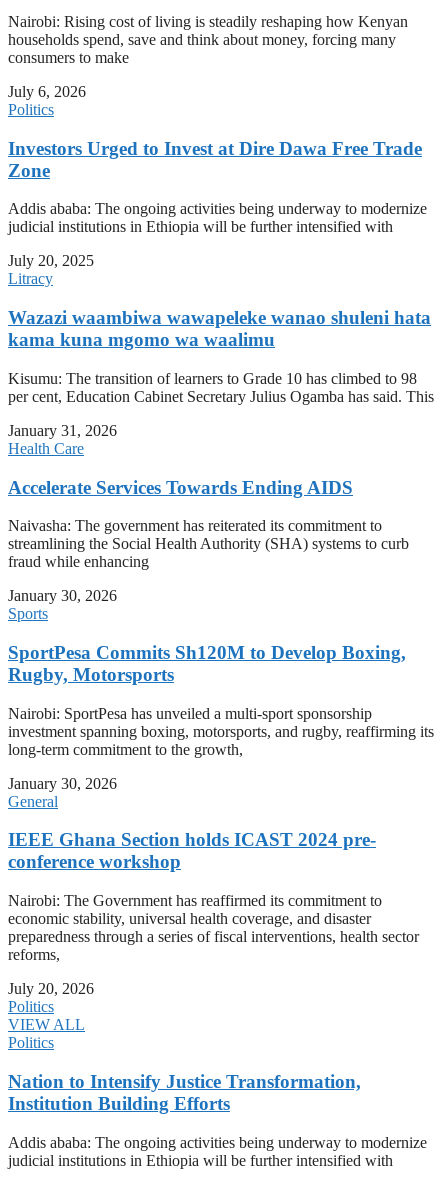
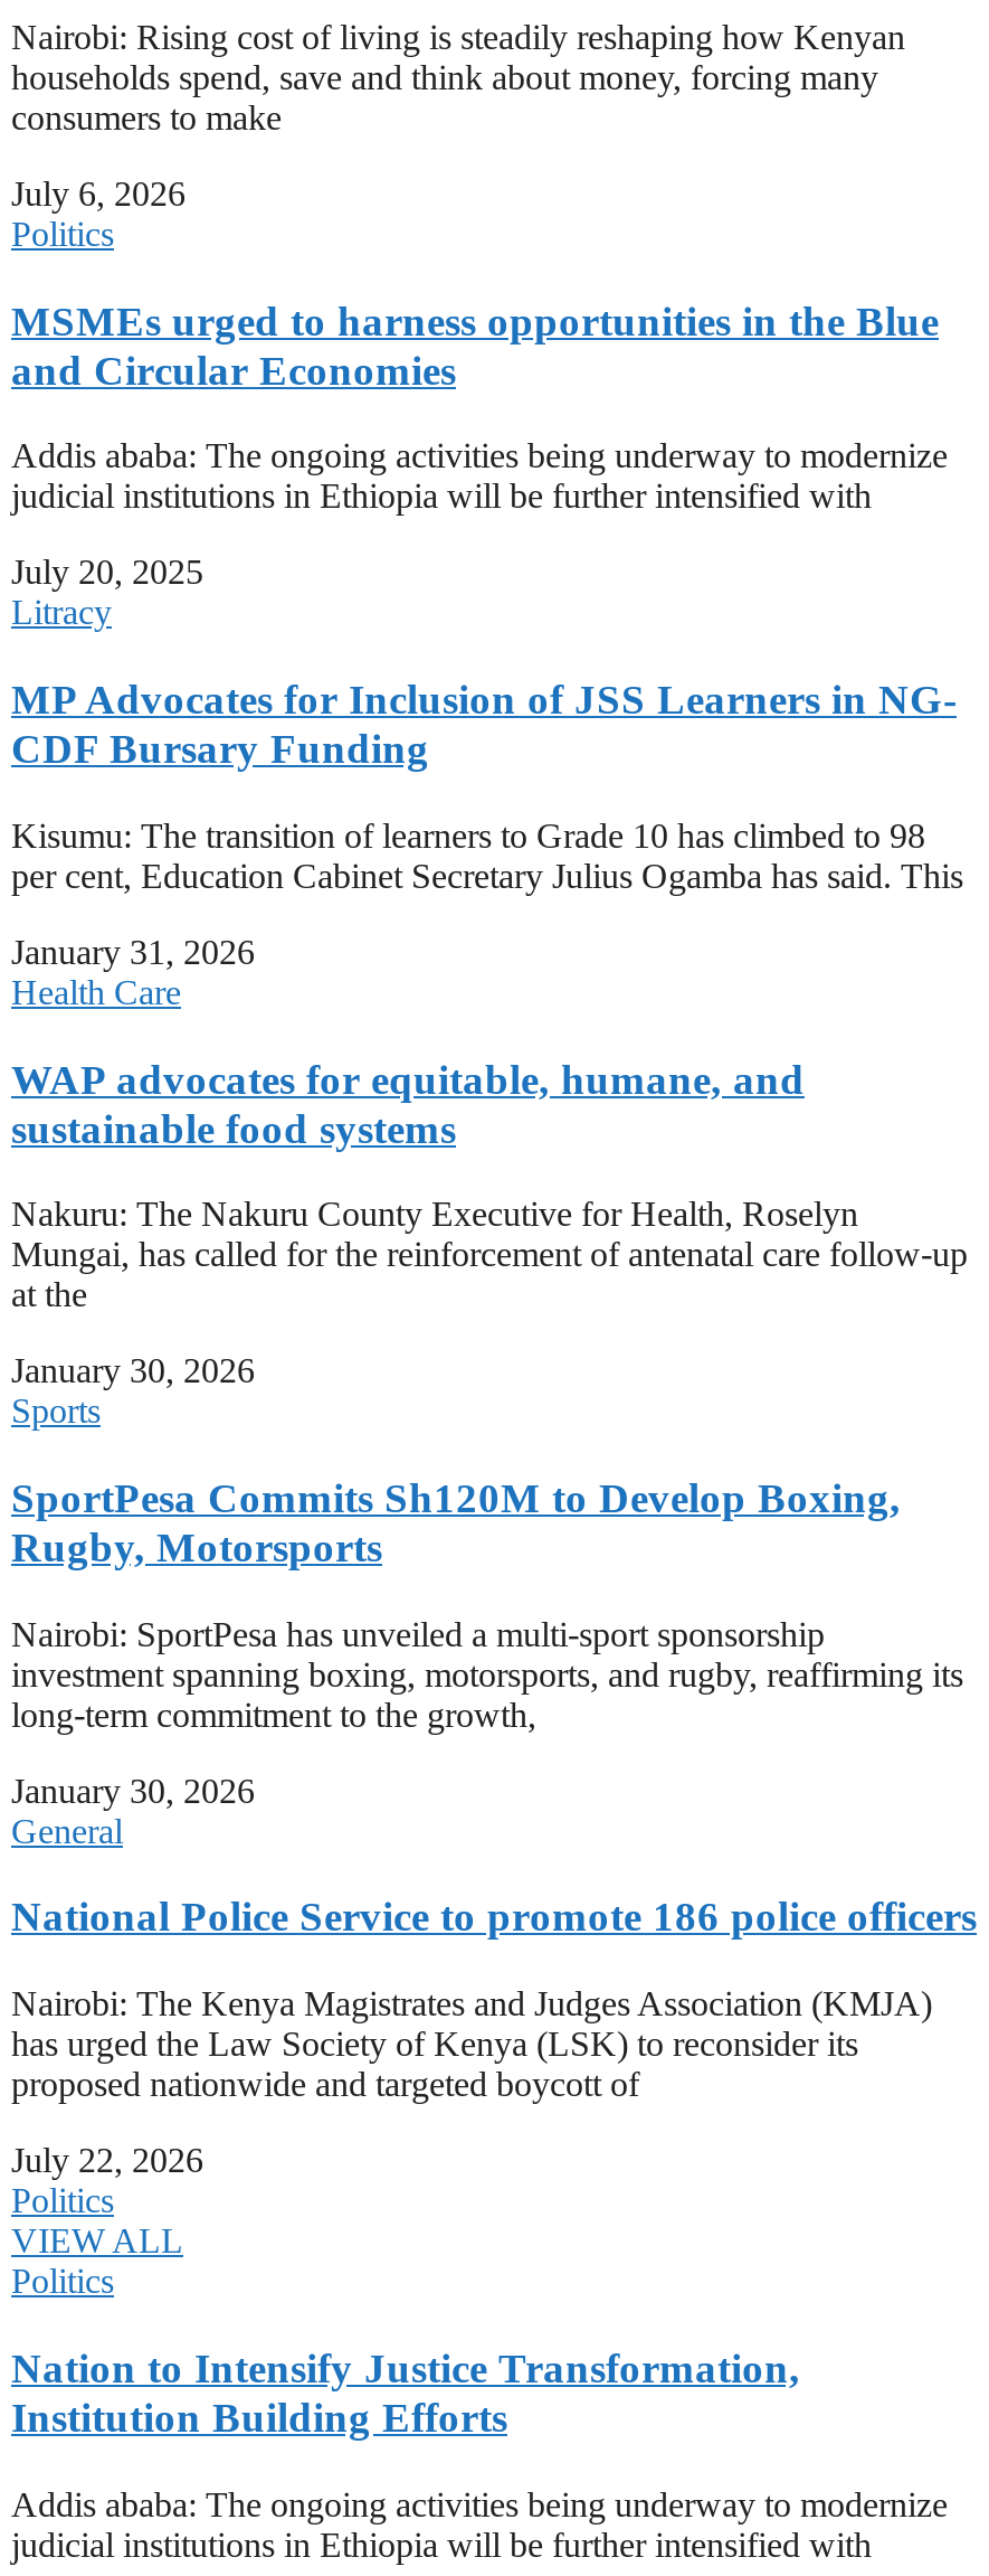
- Investors Urged to Invest at Dire Dawa Free Trade
- Zone
+ MSMEs urged to harness opportunities in the Blue
+ and Circular Economies

- Wazazi waambiwa wawapeleke wanao shuleni hata
- kama kuna mgomo wa waalimu
+ MP Advocates for Inclusion of JSS Learners in NG-
+ CDF Bursary Funding

- Accelerate Services Towards Ending AIDS
+ WAP advocates for equitable, humane, and
+ sustainable food systems

- Naivasha: The government has reiterated its commitment to
- streamlining the Social Health Authority (SHA) systems to curb
- fraud while enhancing
+ Nakuru: The Nakuru County Executive for Health, Roselyn
+ Mungai, has called for the reinforcement of antenatal care follow-up
+ at the

moved down: January 30, 2026 | Sports | SportPesa Commits Sh120M to Develop Boxing, | ... | January 30, 2026 | General

- IEEE Ghana Section holds ICAST 2024 pre-
- conference workshop
+ National Police Service to promote 186 police officers

- Nairobi: The Government has reaffirmed its commitment to
- economic stability, universal health coverage, and disaster
- preparedness through a series of fiscal interventions, health sector
- reforms,
+ Nairobi: The Kenya Magistrates and Judges Association (KMJA)
+ has urged the Law Society of Kenya (LSK) to reconsider its
+ proposed nationwide and targeted boycott of

- July 20, 2026
+ July 22, 2026
